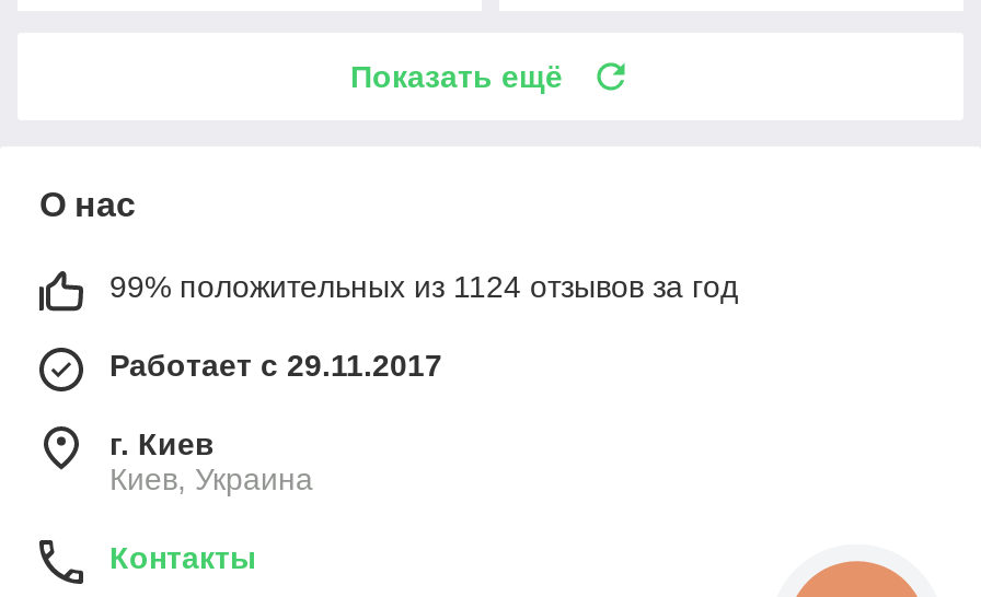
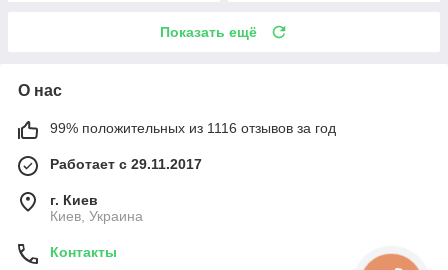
- 99% положительных из 1124 отзывов за год
+ 99% положительных из 1116 отзывов за год
